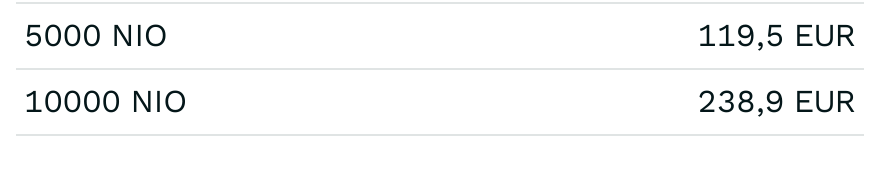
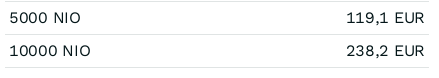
- 119,5 EUR
+ 119,1 EUR

- 238,9 EUR
+ 238,2 EUR
